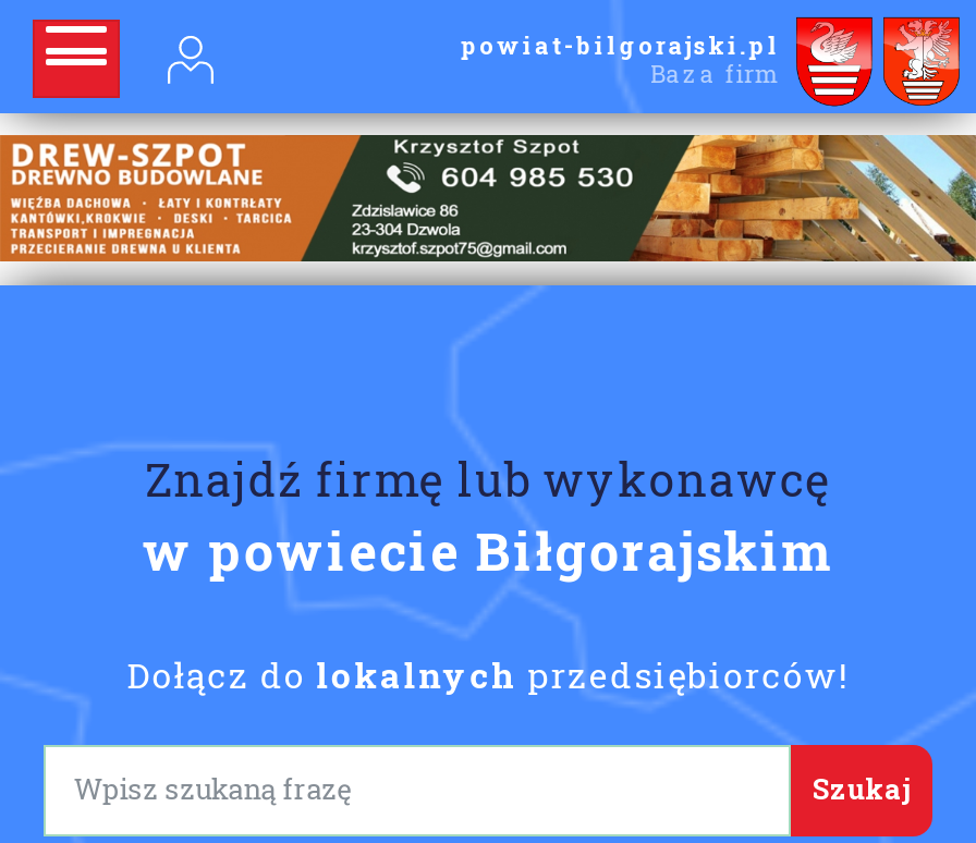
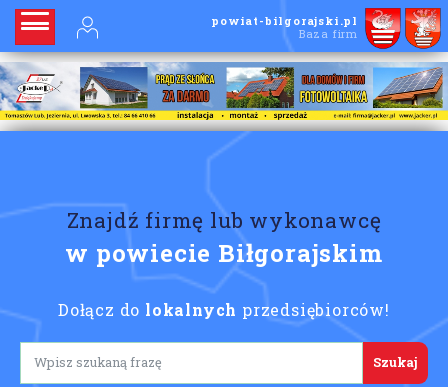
- [image]
+ [image]
